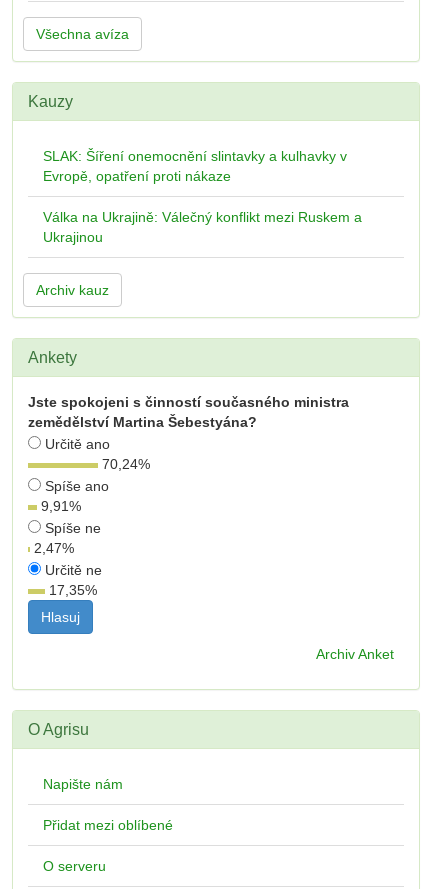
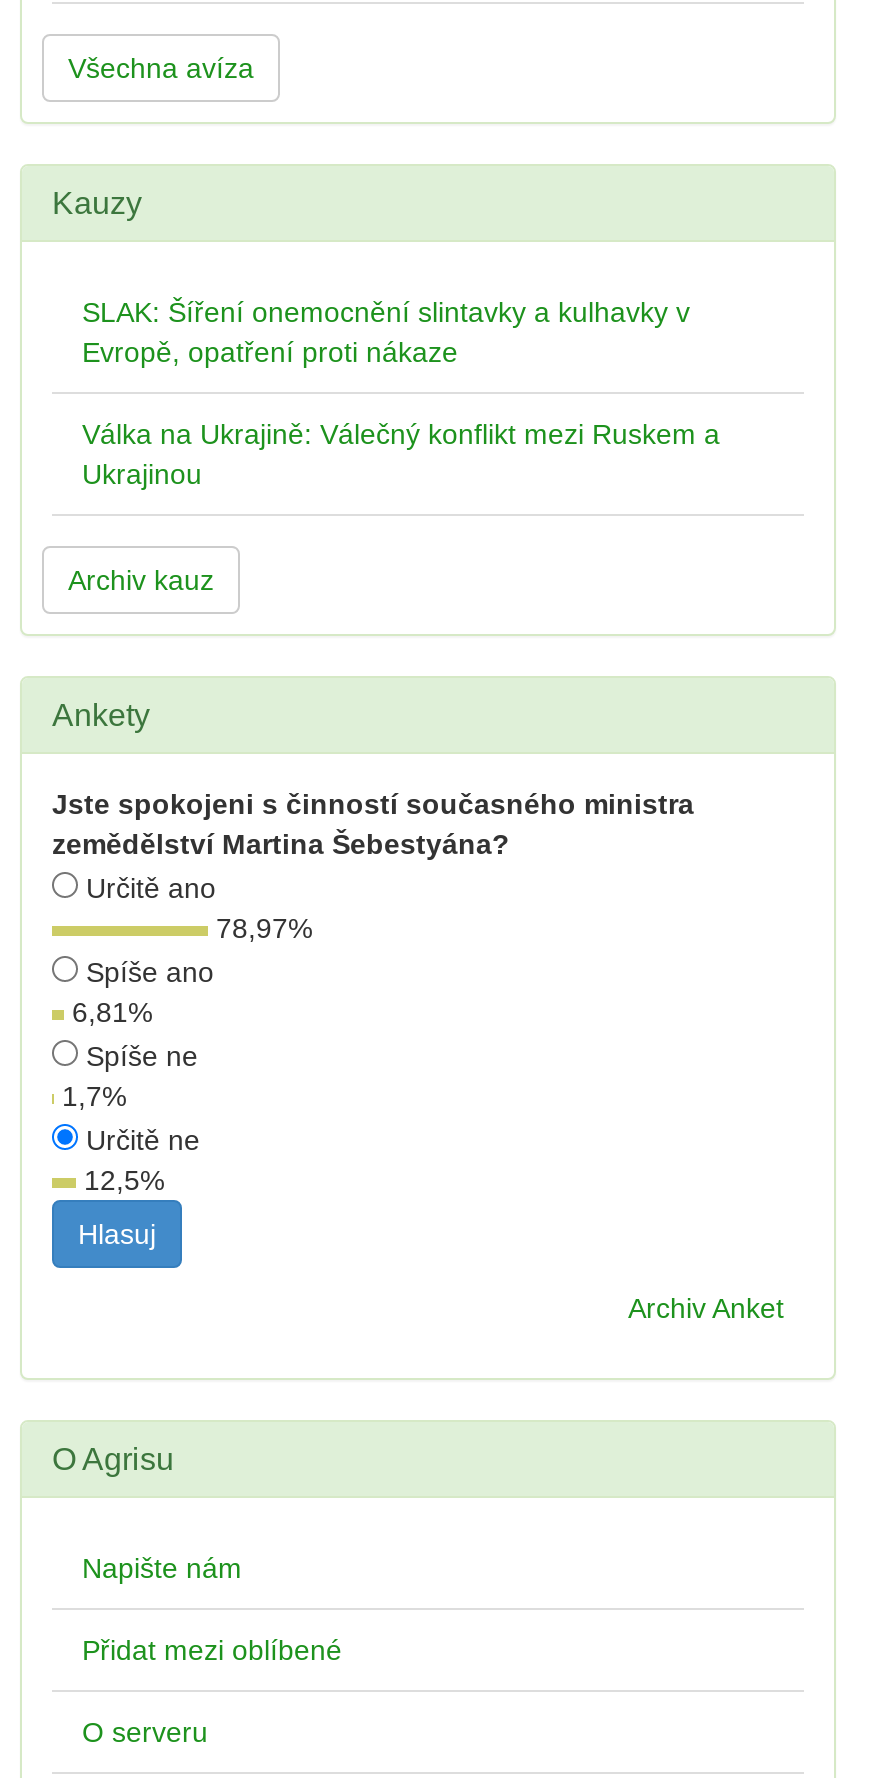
- 70,24%
+ 78,97%

- 9,91%
+ 6,81%

- 2,47%
+ 1,7%

- 17,35%
+ 12,5%
